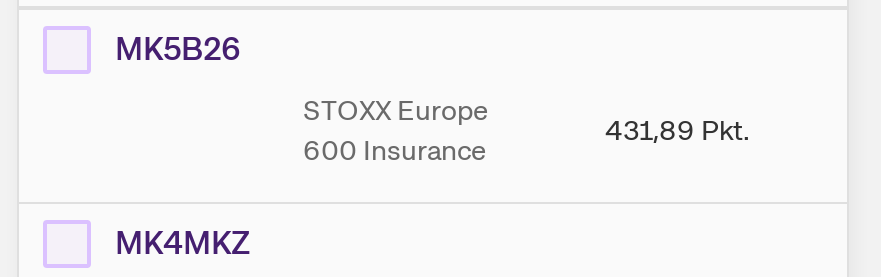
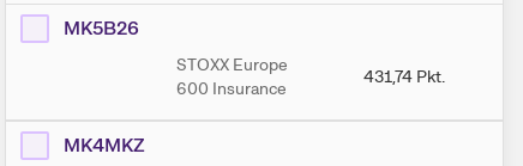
- 431,89 Pkt.
+ 431,74 Pkt.
